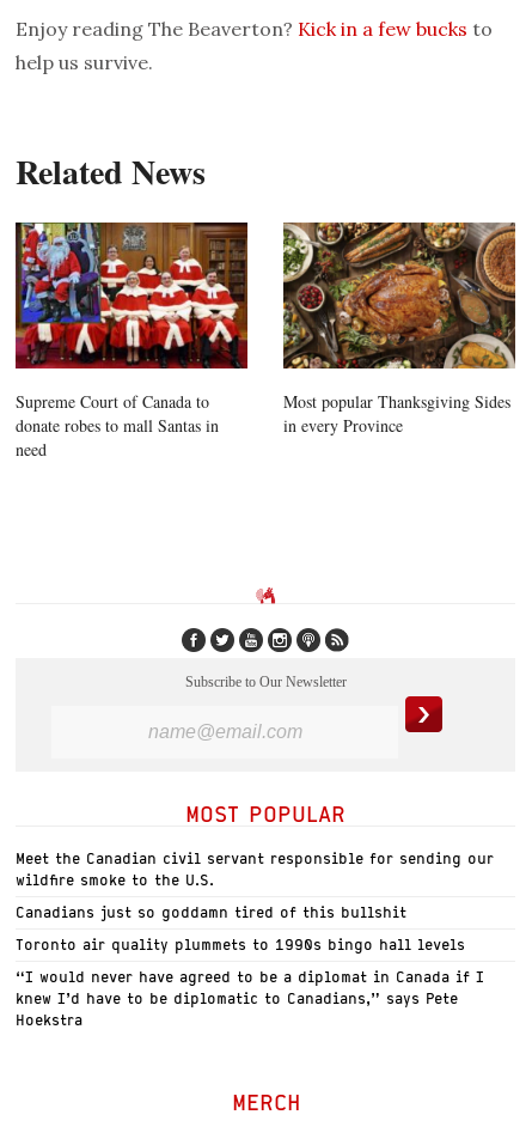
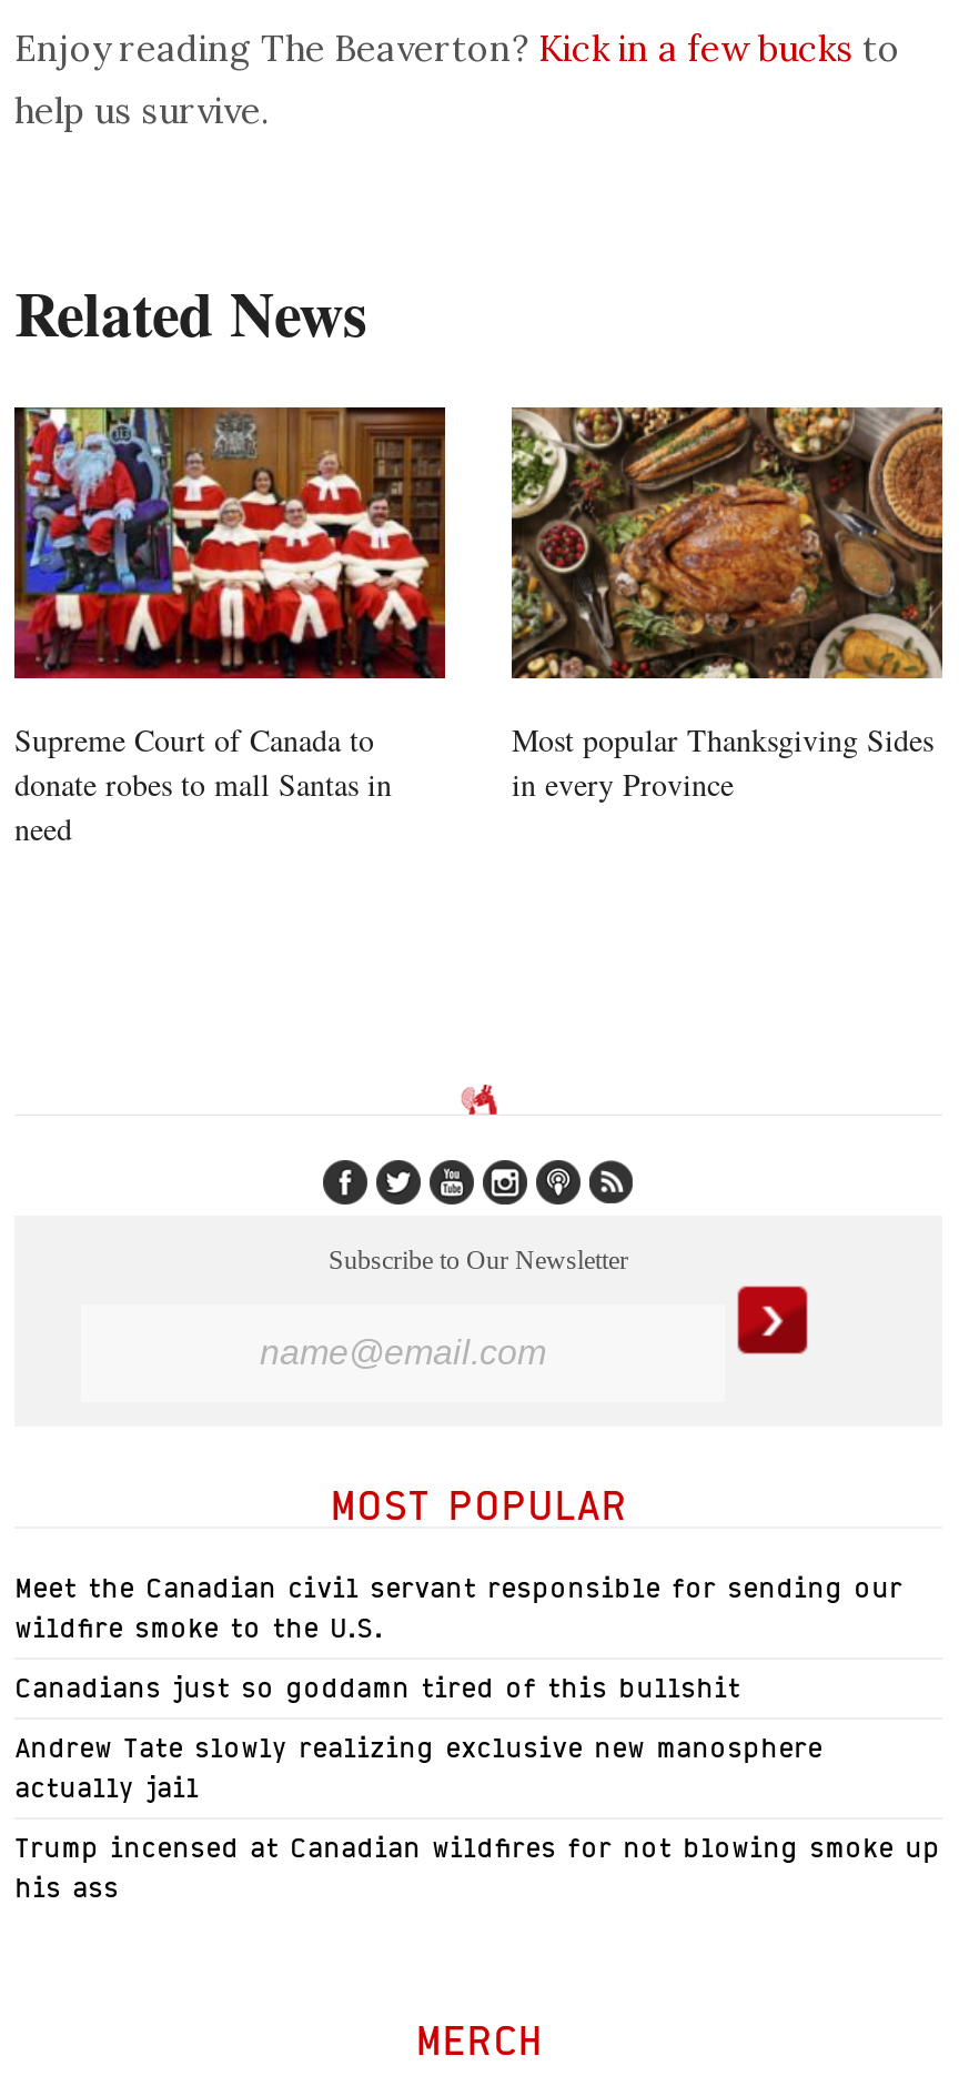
- Toronto air quality plummets to 1990s bingo hall levels
+ Andrew Tate slowly realizing exclusive new manosphere
+ actually jail

- “I would never have agreed to be a diplomat in Canada if I
- knew I’d have to be diplomatic to Canadians,” says Pete
- Hoekstra
+ Trump incensed at Canadian wildfires for not blowing smoke up
+ his ass
